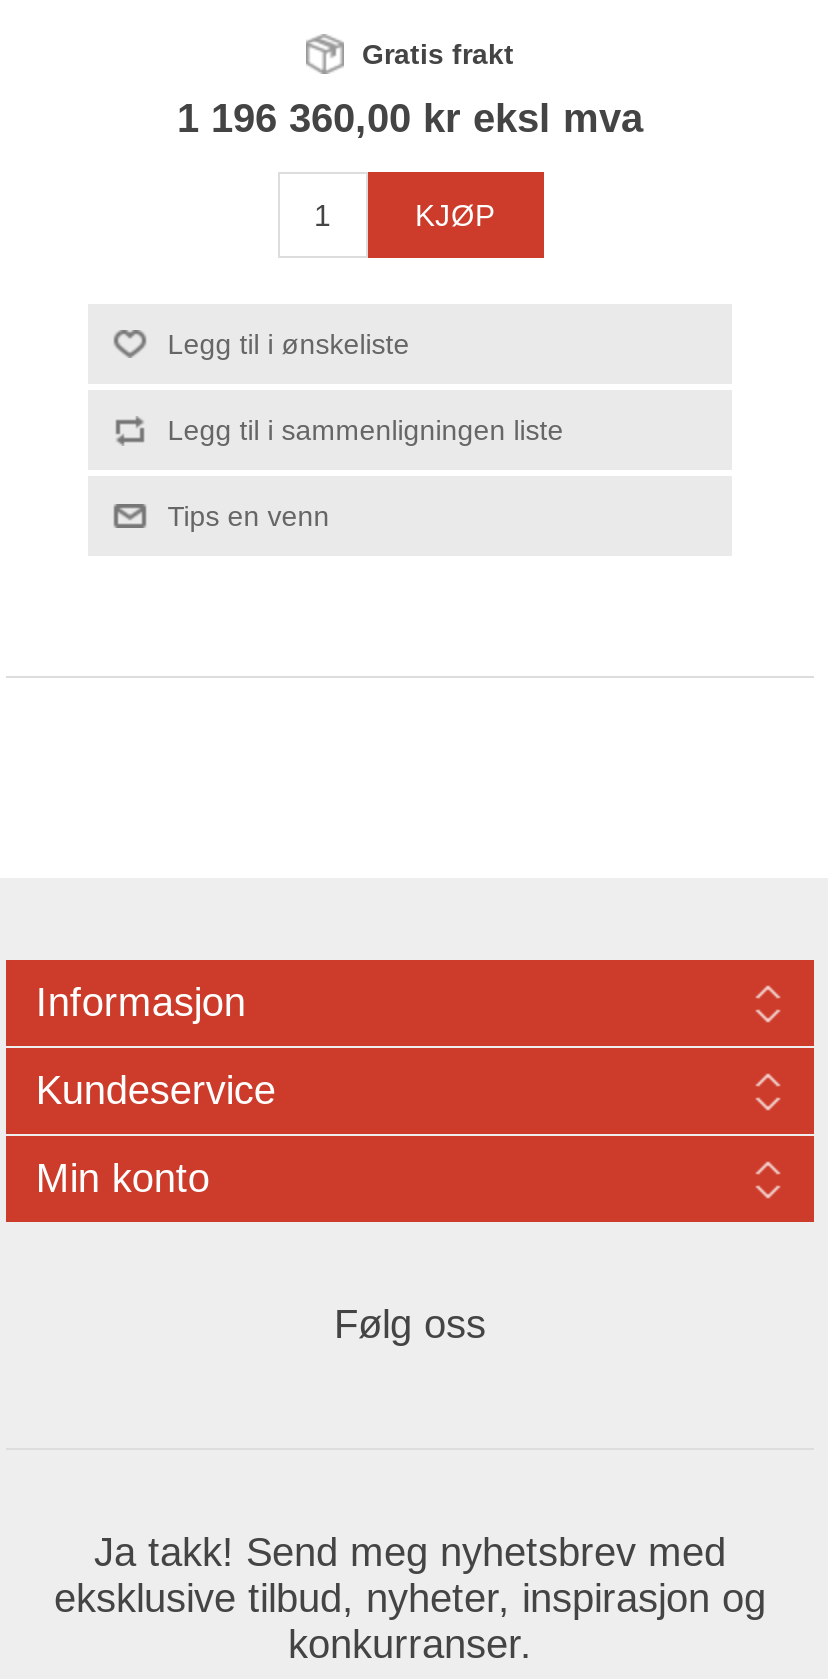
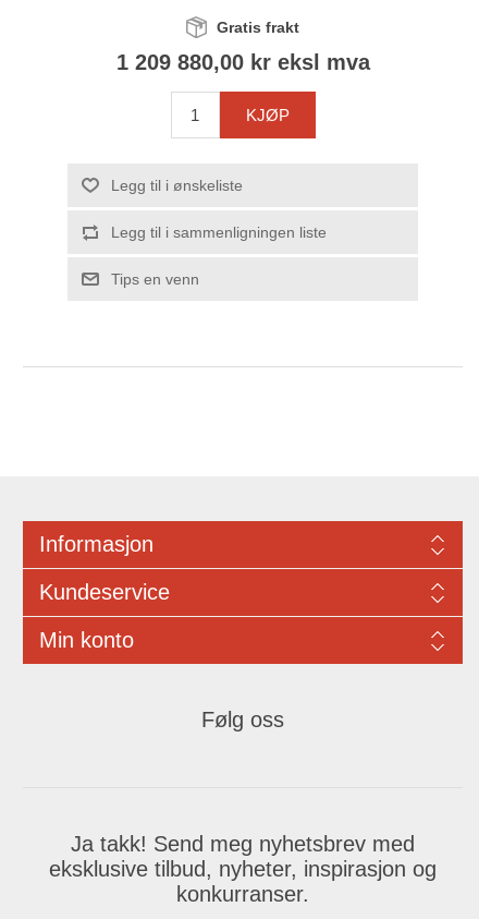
- 1 196 360,00 kr eksl mva
+ 1 209 880,00 kr eksl mva
